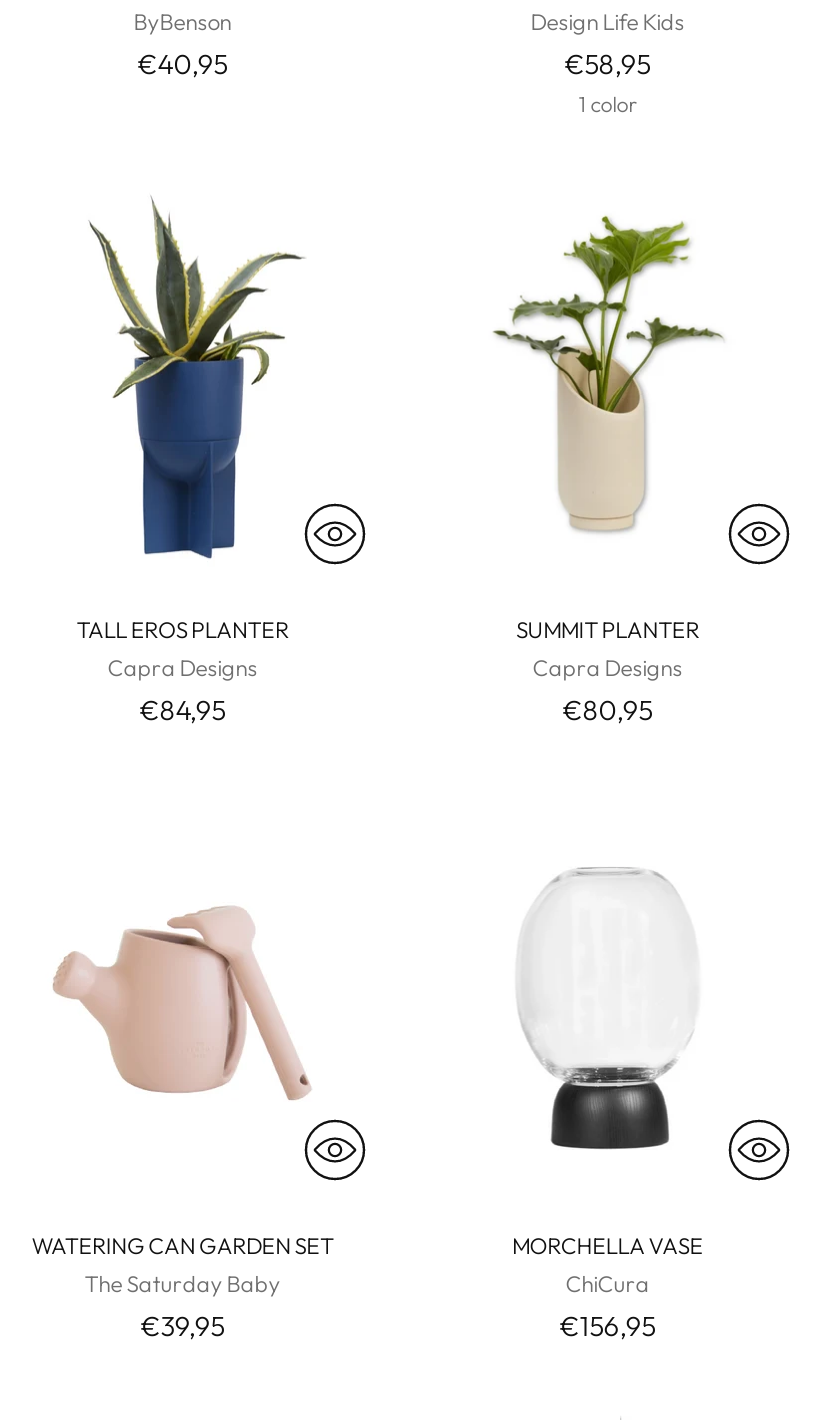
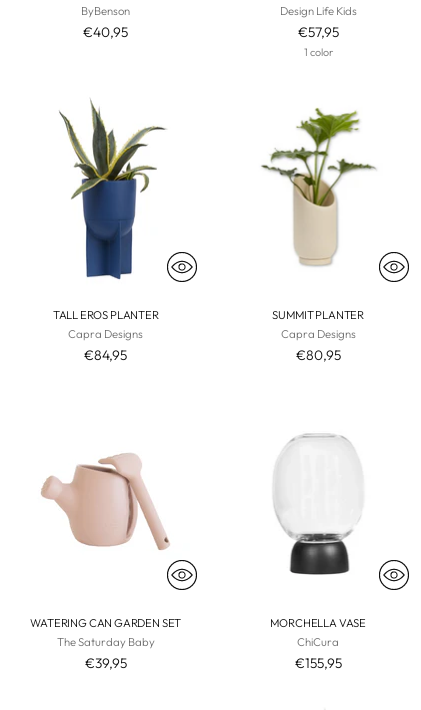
- €58,95
+ €57,95

- €156,95
+ €155,95
